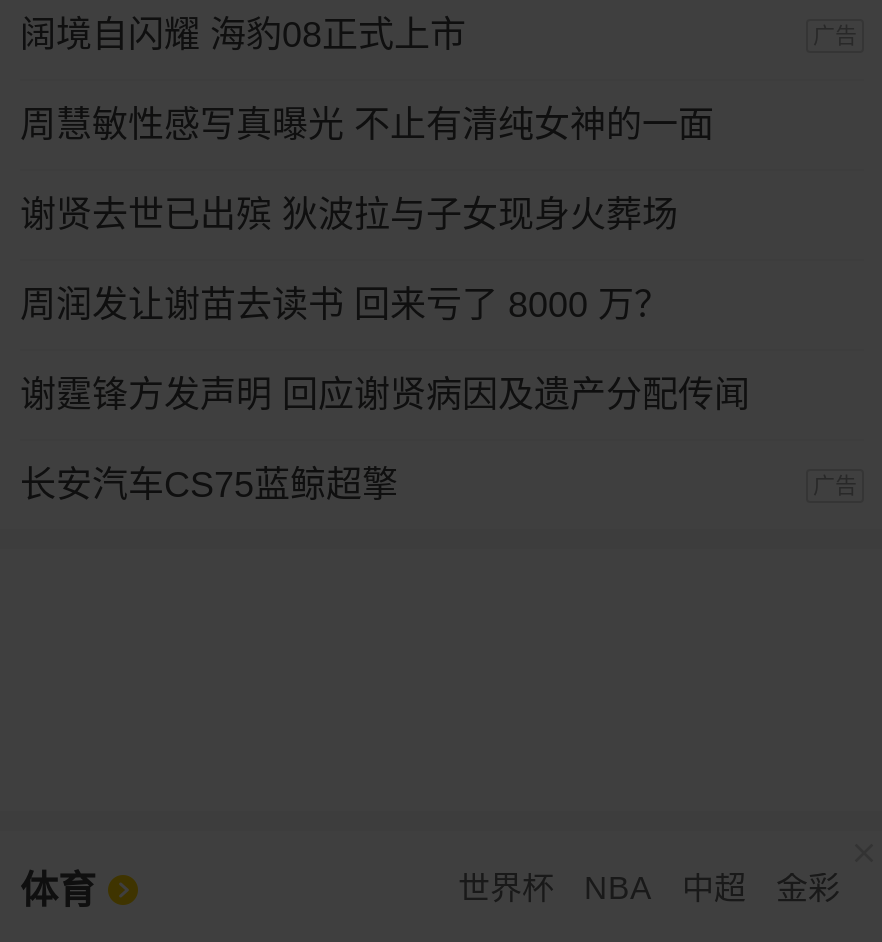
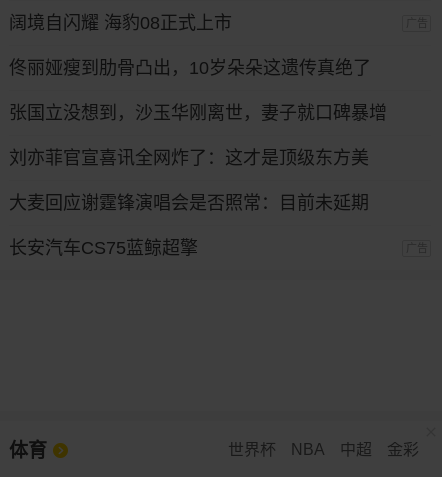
- 周慧敏性感写真曝光 不止有清纯女神的一面
+ 佟丽娅瘦到肋骨凸出，10岁朵朵这遗传真绝了

- 谢贤去世已出殡 狄波拉与子女现身火葬场
+ 张国立没想到，沙玉华刚离世，妻子就口碑暴增

- 周润发让谢苗去读书 回来亏了 8000 万？
+ 刘亦菲官宣喜讯全网炸了：这才是顶级东方美

- 谢霆锋方发声明 回应谢贤病因及遗产分配传闻
+ 大麦回应谢霆锋演唱会是否照常：目前未延期
